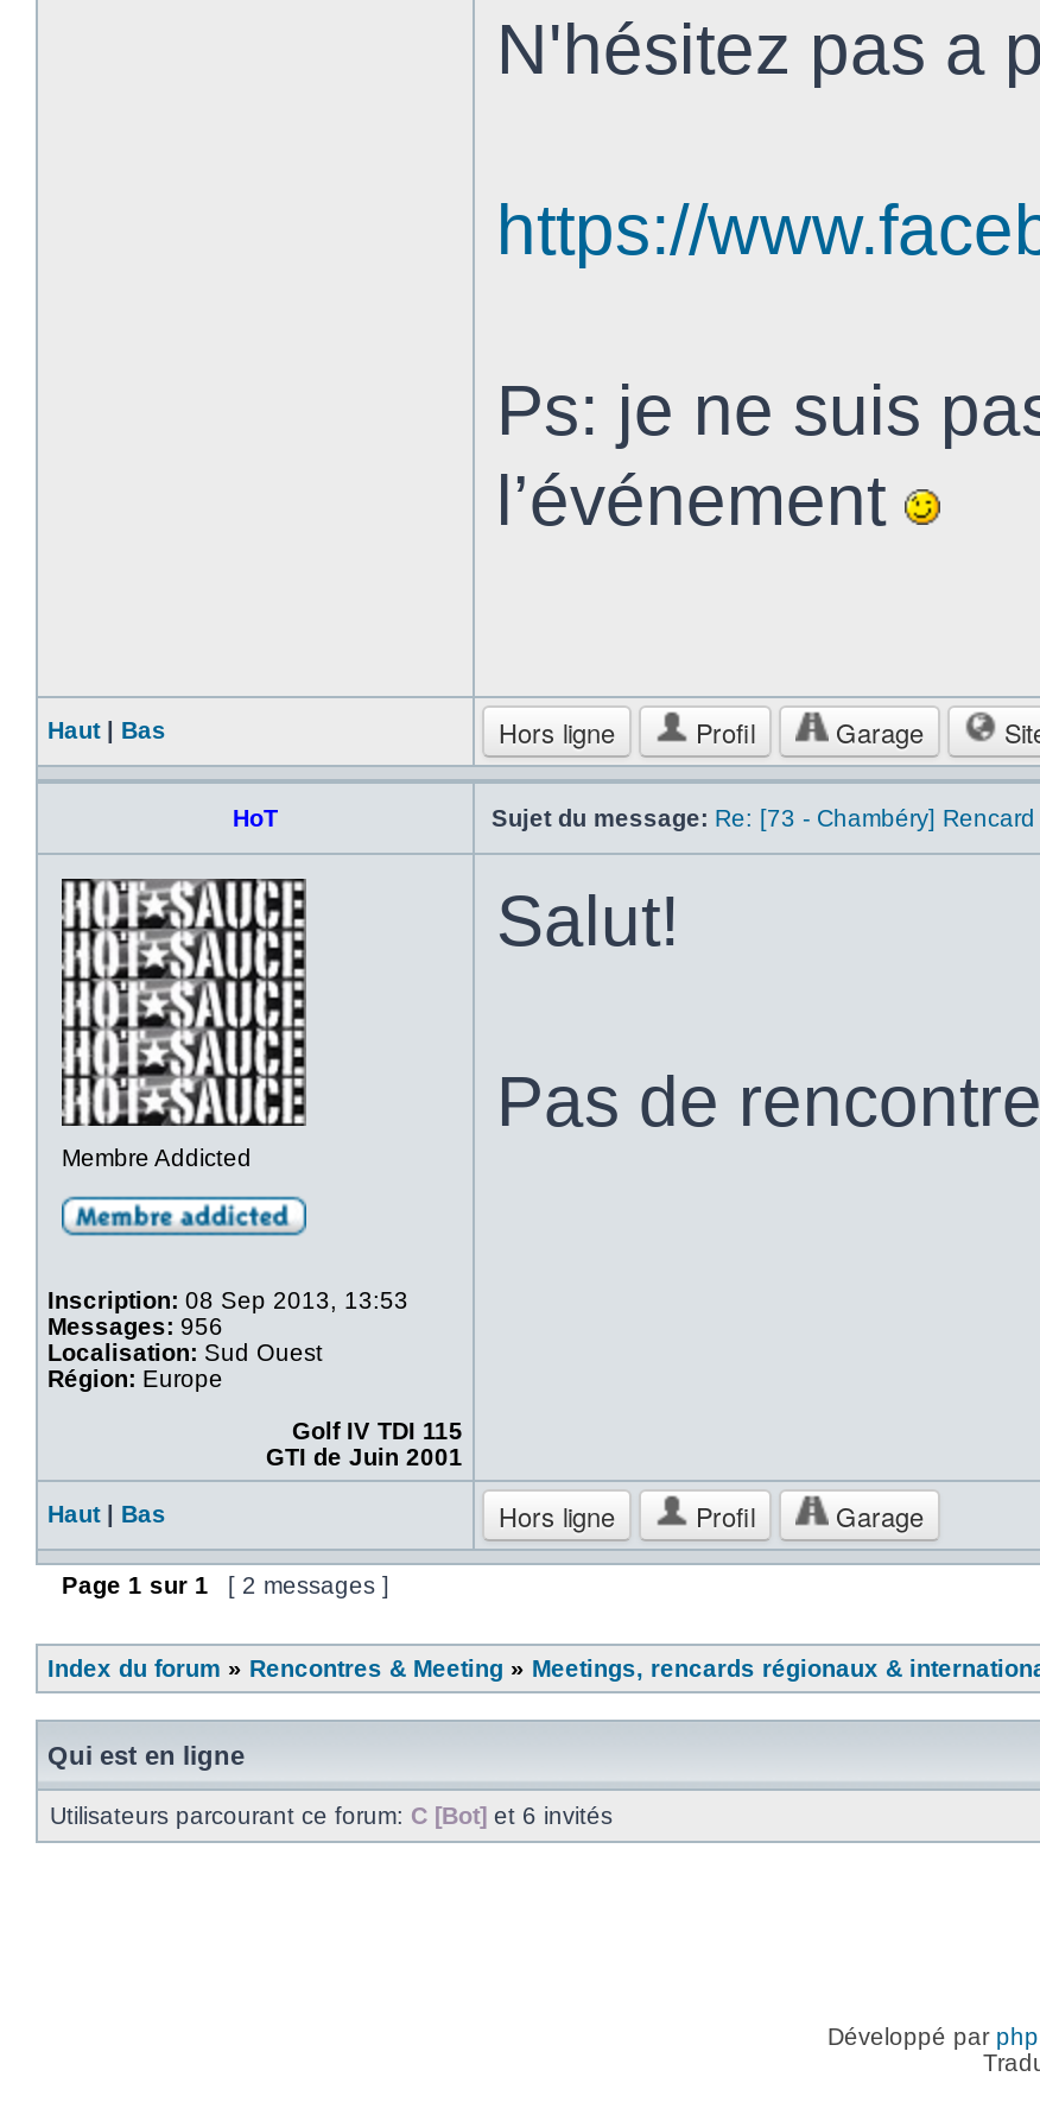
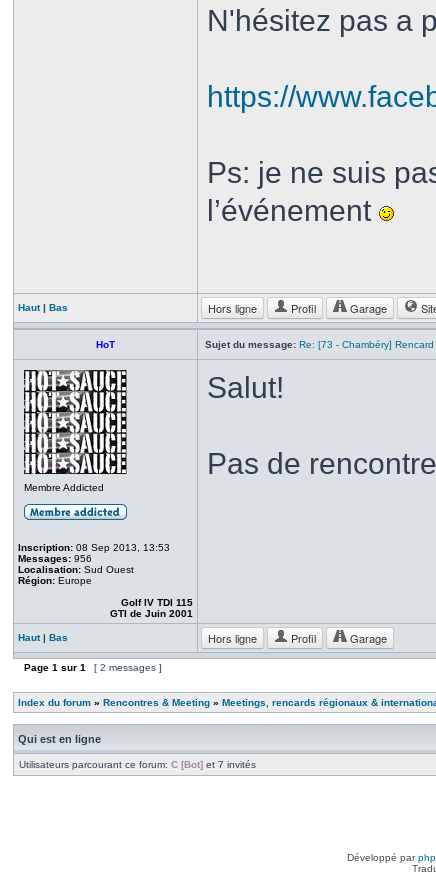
- Utilisateurs parcourant ce forum: C [Bot] et 6 invités
+ Utilisateurs parcourant ce forum: C [Bot] et 7 invités
